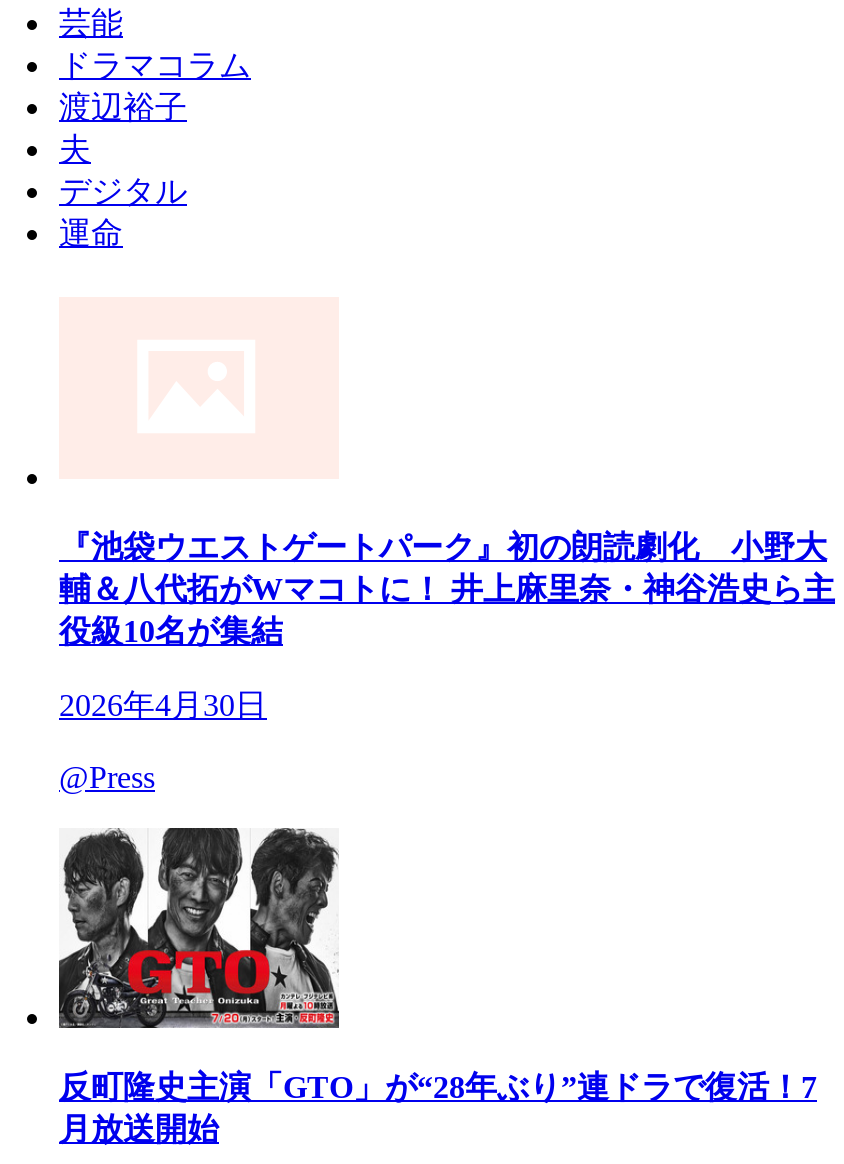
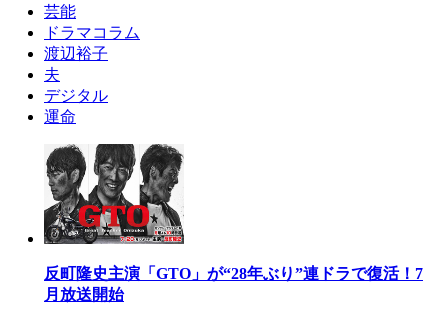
- 『池袋ウエストゲートパーク』初の朗読劇化 小野大
- 輔＆八代拓がWマコトに！ 井上麻里奈・神谷浩史ら主
- 役級10名が集結
- 2026年4月30日
- @Press
